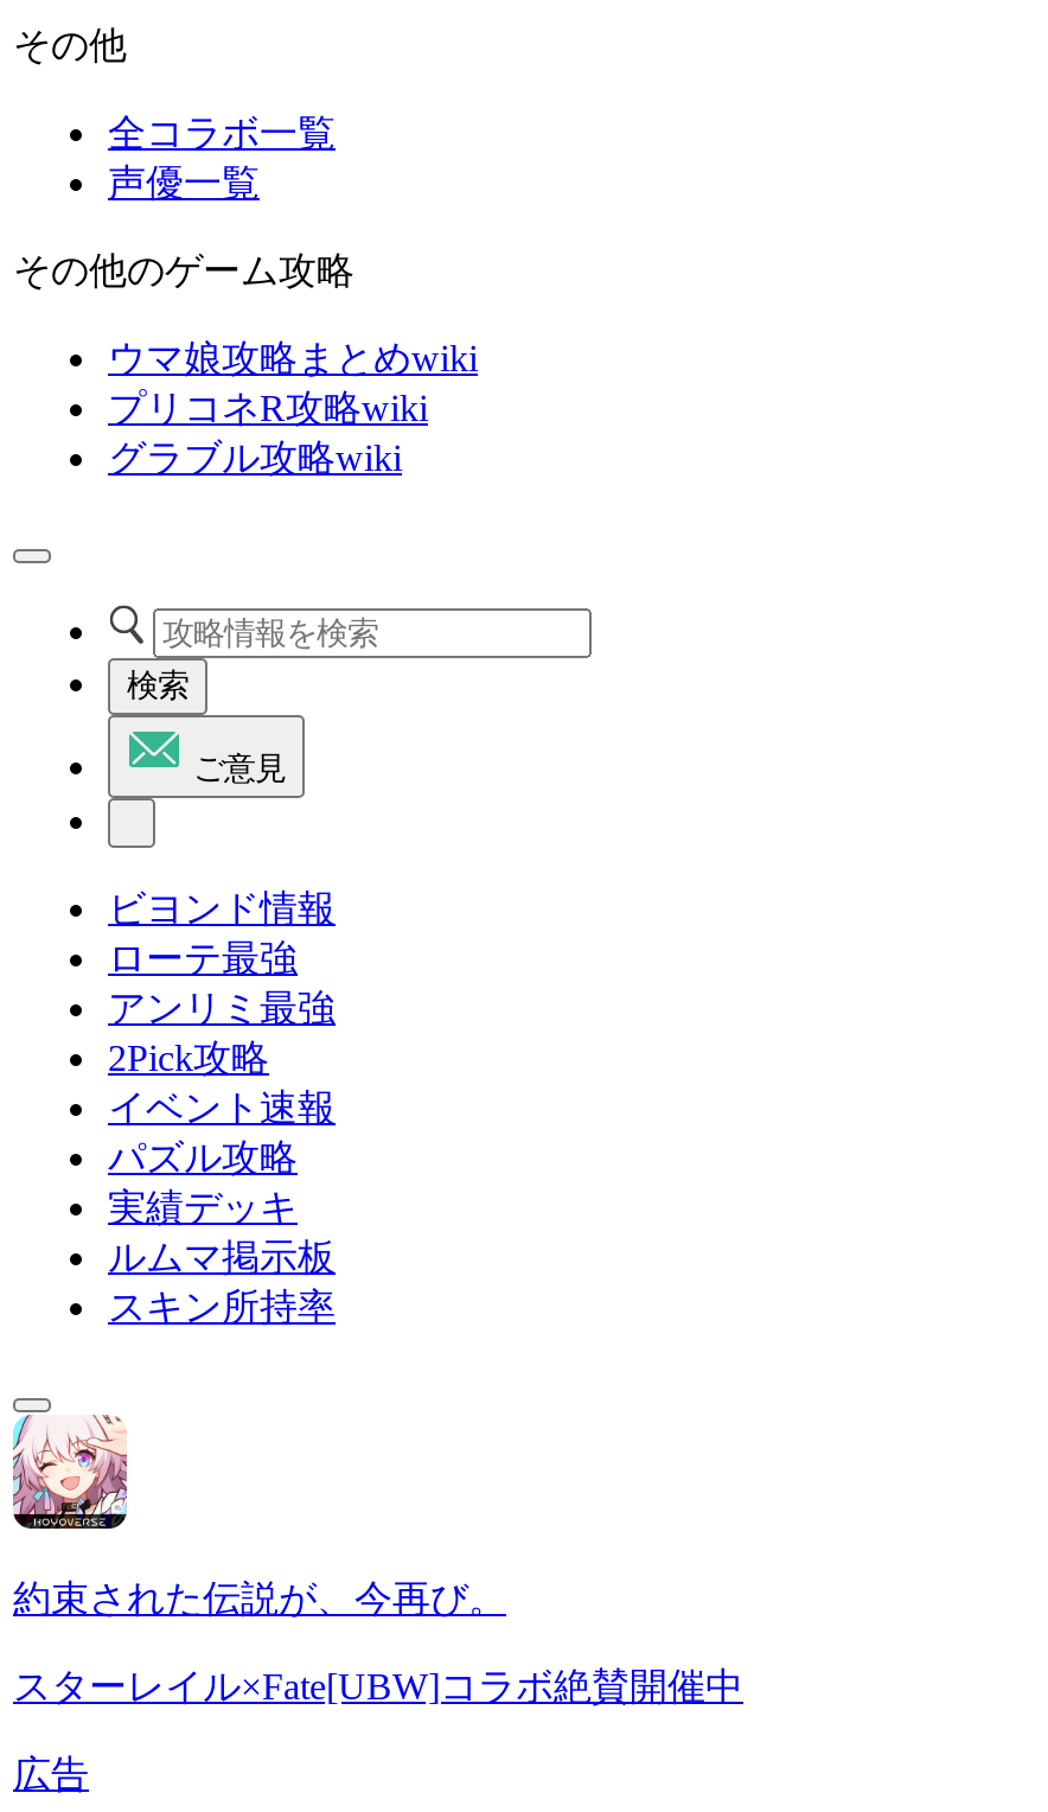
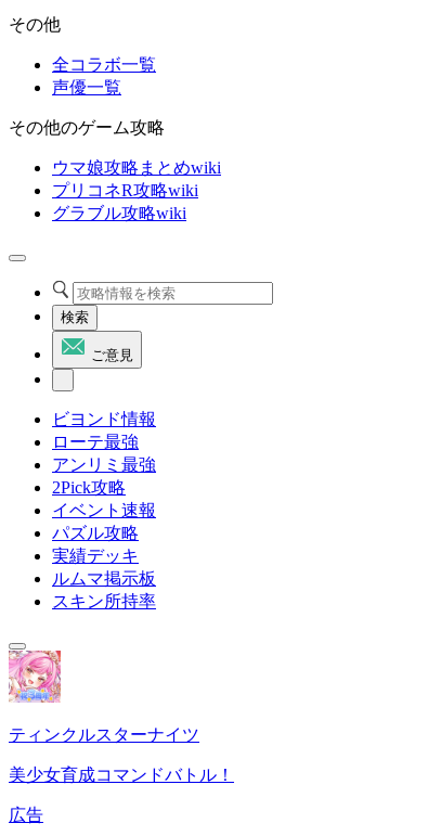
- [image]
- 約束された伝説が、今再び。
+ [image]
+ ティンクルスターナイツ

- スターレイル×Fate[UBW]コラボ絶賛開催中
+ 美少女育成コマンドバトル！
